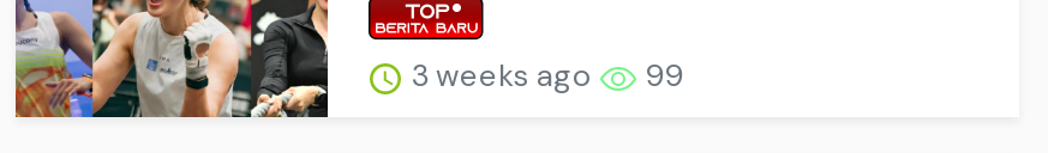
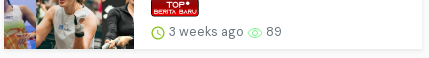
- 3 weeks ago 99
+ 3 weeks ago 89
